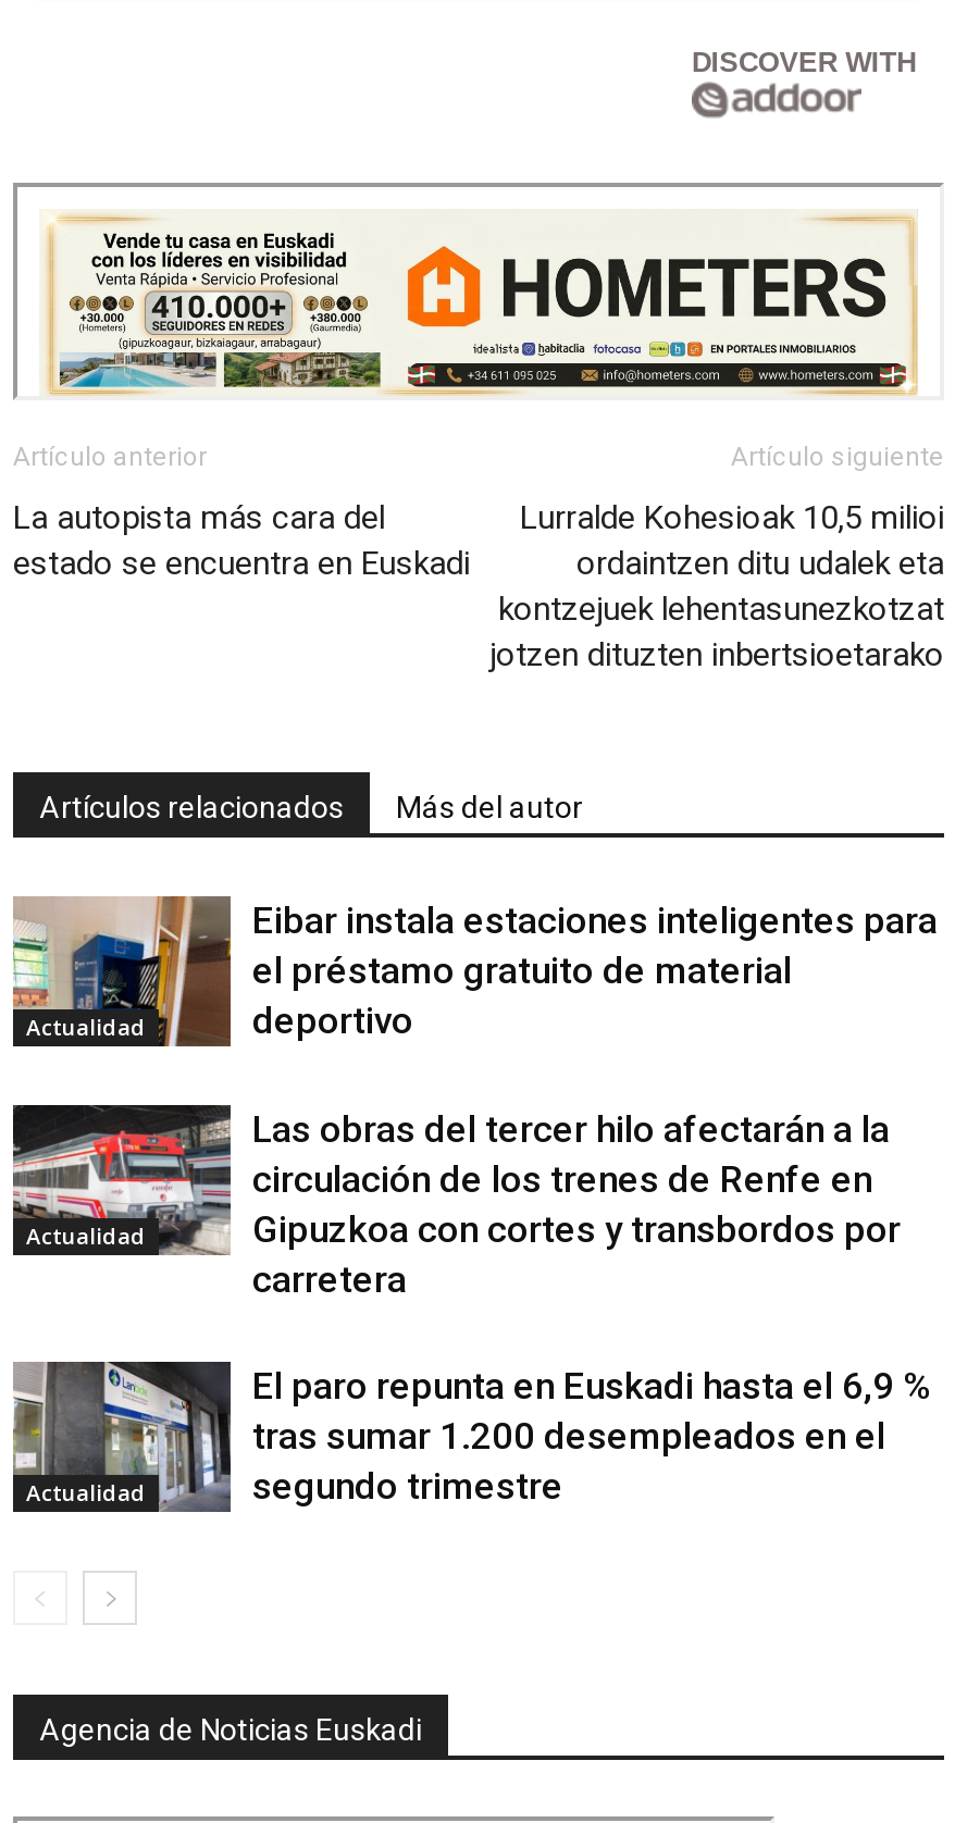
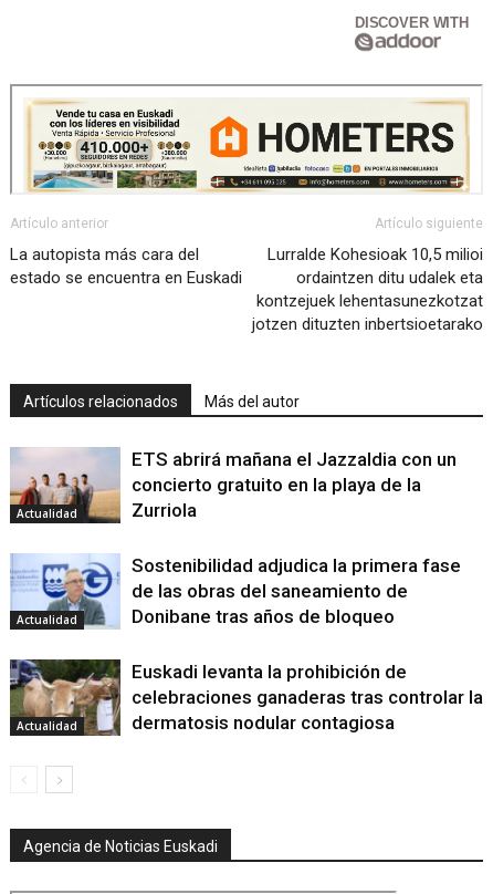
- [image]
- Eibar instala estaciones inteligentes para
- el préstamo gratuito de material
- deportivo
+ [image]
+ ETS abrirá mañana el Jazzaldia con un
+ concierto gratuito en la playa de la
+ Zurriola

- [image]
- Las obras del tercer hilo afectarán a la
- circulación de los trenes de Renfe en
- Gipuzkoa con cortes y transbordos por
- carretera
+ [image]
+ Sostenibilidad adjudica la primera fase
+ de las obras del saneamiento de
+ Donibane tras años de bloqueo

- [image]
- El paro repunta en Euskadi hasta el 6,9 %
- tras sumar 1.200 desempleados en el
- segundo trimestre
+ [image]
+ Euskadi levanta la prohibición de
+ celebraciones ganaderas tras controlar la
+ dermatosis nodular contagiosa
